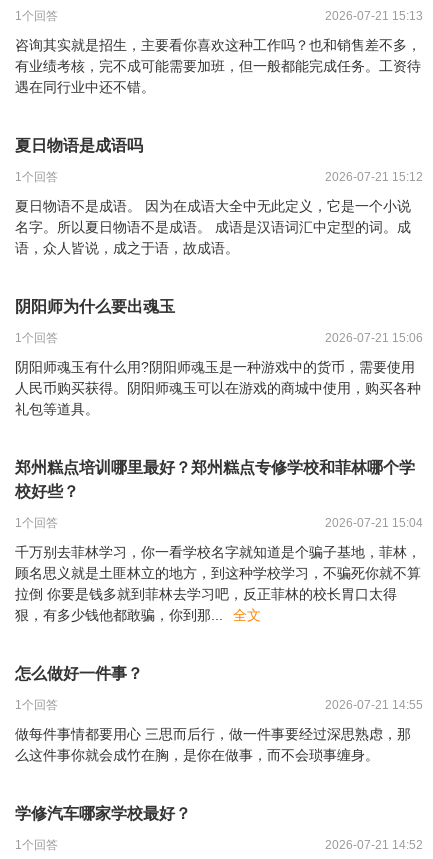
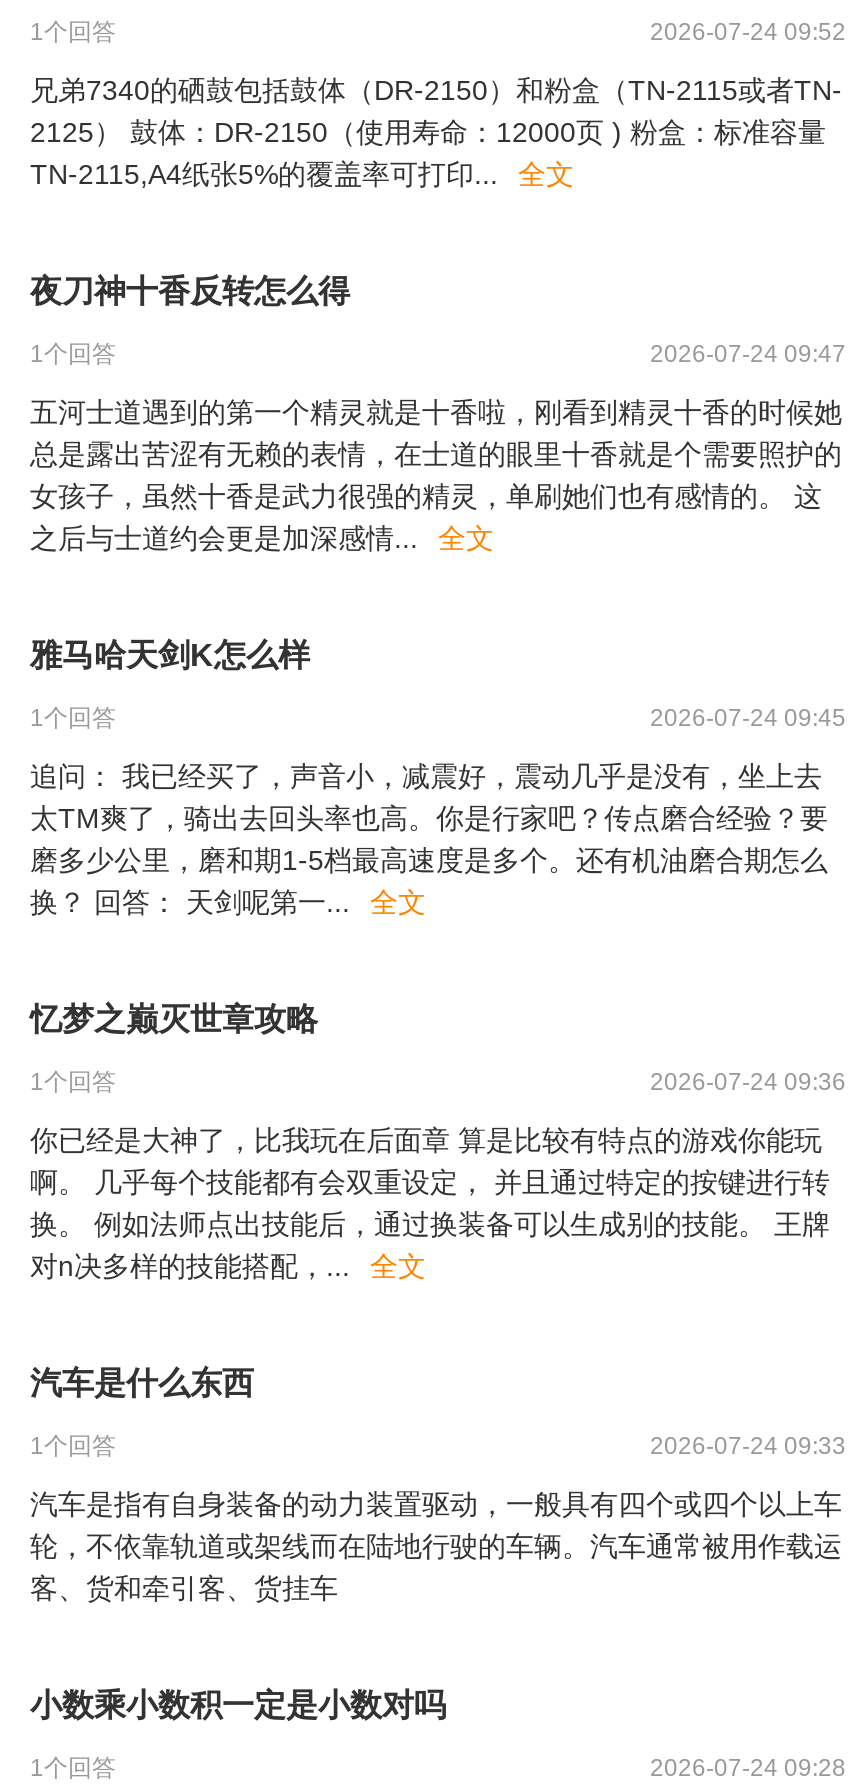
- 2026-07-21 15:13
+ 2026-07-24 09:52

- 咨询其实就是招生，主要看你喜欢这种工作吗？也和销售差不多，
- 有业绩考核，完不成可能需要加班，但一般都能完成任务。工资待
- 遇在同行业中还不错。
+ 兄弟7340的硒鼓包括鼓体（DR-2150）和粉盒（TN-2115或者TN-
+ 2125） 鼓体：DR-2150（使用寿命：12000页 ) 粉盒：标准容量
+ TN-2115,A4纸张5%的覆盖率可打印...
+ 全文

- 夏日物语是成语吗
+ 夜刀神十香反转怎么得

- 2026-07-21 15:12
+ 2026-07-24 09:47

- 夏日物语不是成语。 因为在成语大全中无此定义，它是一个小说
- 名字。所以夏日物语不是成语。 成语是汉语词汇中定型的词。成
- 语，众人皆说，成之于语，故成语。
+ 五河士道遇到的第一个精灵就是十香啦，刚看到精灵十香的时候她
+ 总是露出苦涩有无赖的表情，在士道的眼里十香就是个需要照护的
+ 女孩子，虽然十香是武力很强的精灵，单刷她们也有感情的。 这
+ 之后与士道约会更是加深感情...
+ 全文

- 阴阳师为什么要出魂玉
+ 雅马哈天剑K怎么样

- 2026-07-21 15:06
+ 2026-07-24 09:45

- 阴阳师魂玉有什么用?阴阳师魂玉是一种游戏中的货币，需要使用
- 人民币购买获得。阴阳师魂玉可以在游戏的商城中使用，购买各种
- 礼包等道具。
+ 追问： 我已经买了，声音小，减震好，震动几乎是没有，坐上去
+ 太TM爽了，骑出去回头率也高。你是行家吧？传点磨合经验？要
+ 磨多少公里，磨和期1-5档最高速度是多个。还有机油磨合期怎么
+ 换？ 回答： 天剑呢第一...
+ 全文

- 郑州糕点培训哪里最好？郑州糕点专修学校和菲林哪个学
- 校好些？
+ 忆梦之巅灭世章攻略

- 2026-07-21 15:04
+ 2026-07-24 09:36

- 千万别去菲林学习，你一看学校名字就知道是个骗子基地，菲林，
- 顾名思义就是土匪林立的地方，到这种学校学习，不骗死你就不算
- 拉倒 你要是钱多就到菲林去学习吧，反正菲林的校长胃口太得
- 狠，有多少钱他都敢骗，你到那...
+ 你已经是大神了，比我玩在后面章 算是比较有特点的游戏你能玩
+ 啊。 几乎每个技能都有会双重设定， 并且通过特定的按键进行转
+ 换。 例如法师点出技能后，通过换装备可以生成别的技能。 王牌
+ 对n决多样的技能搭配，...

- 怎么做好一件事？
+ 汽车是什么东西

- 2026-07-21 14:55
+ 2026-07-24 09:33

- 做每件事情都要用心 三思而后行，做一件事要经过深思熟虑，那
- 么这件事你就会成竹在胸，是你在做事，而不会琐事缠身。
+ 汽车是指有自身装备的动力装置驱动，一般具有四个或四个以上车
+ 轮，不依靠轨道或架线而在陆地行驶的车辆。汽车通常被用作载运
+ 客、货和牵引客、货挂车

- 学修汽车哪家学校最好？
+ 小数乘小数积一定是小数对吗

- 2026-07-21 14:52
+ 2026-07-24 09:28
